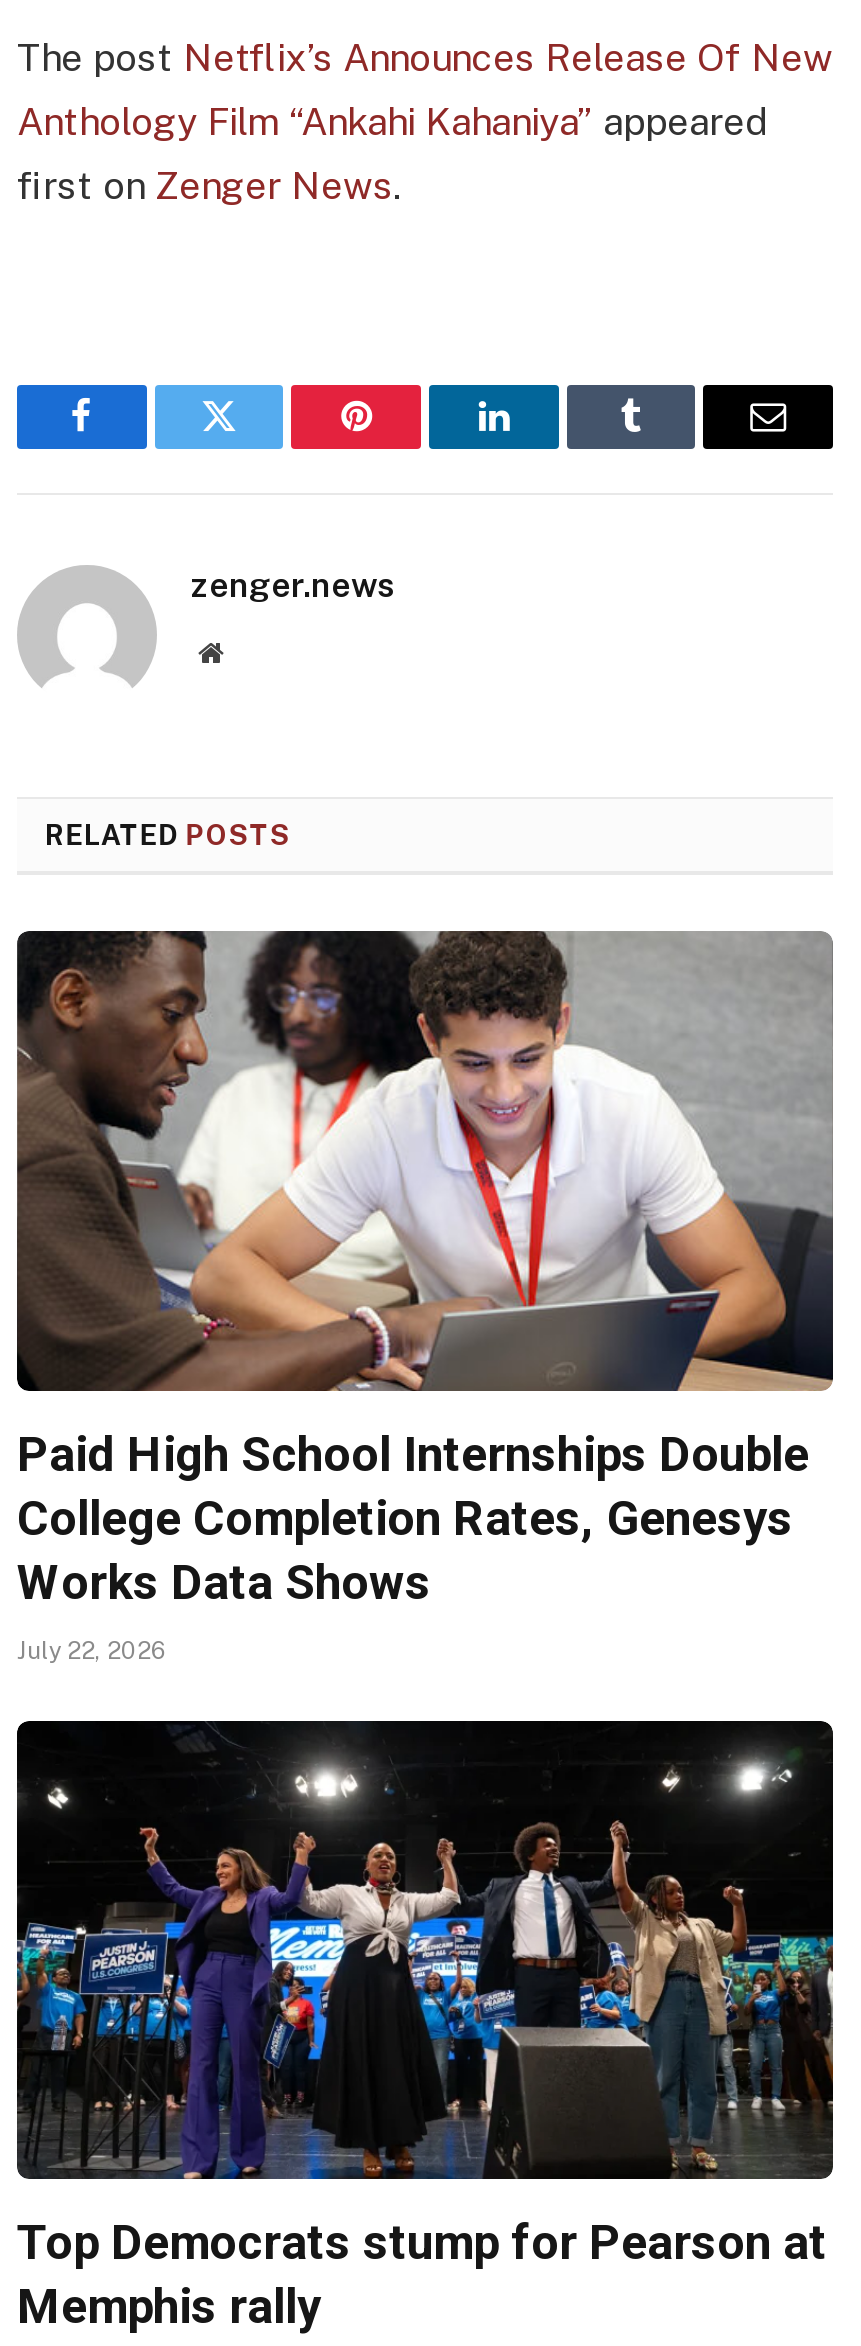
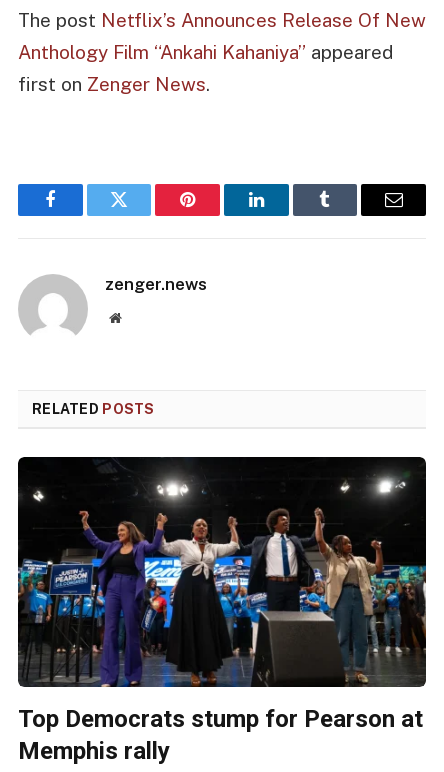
- [image]
- Paid High School Internships Double
- College Completion Rates, Genesys
- Works Data Shows
- July 22, 2026
